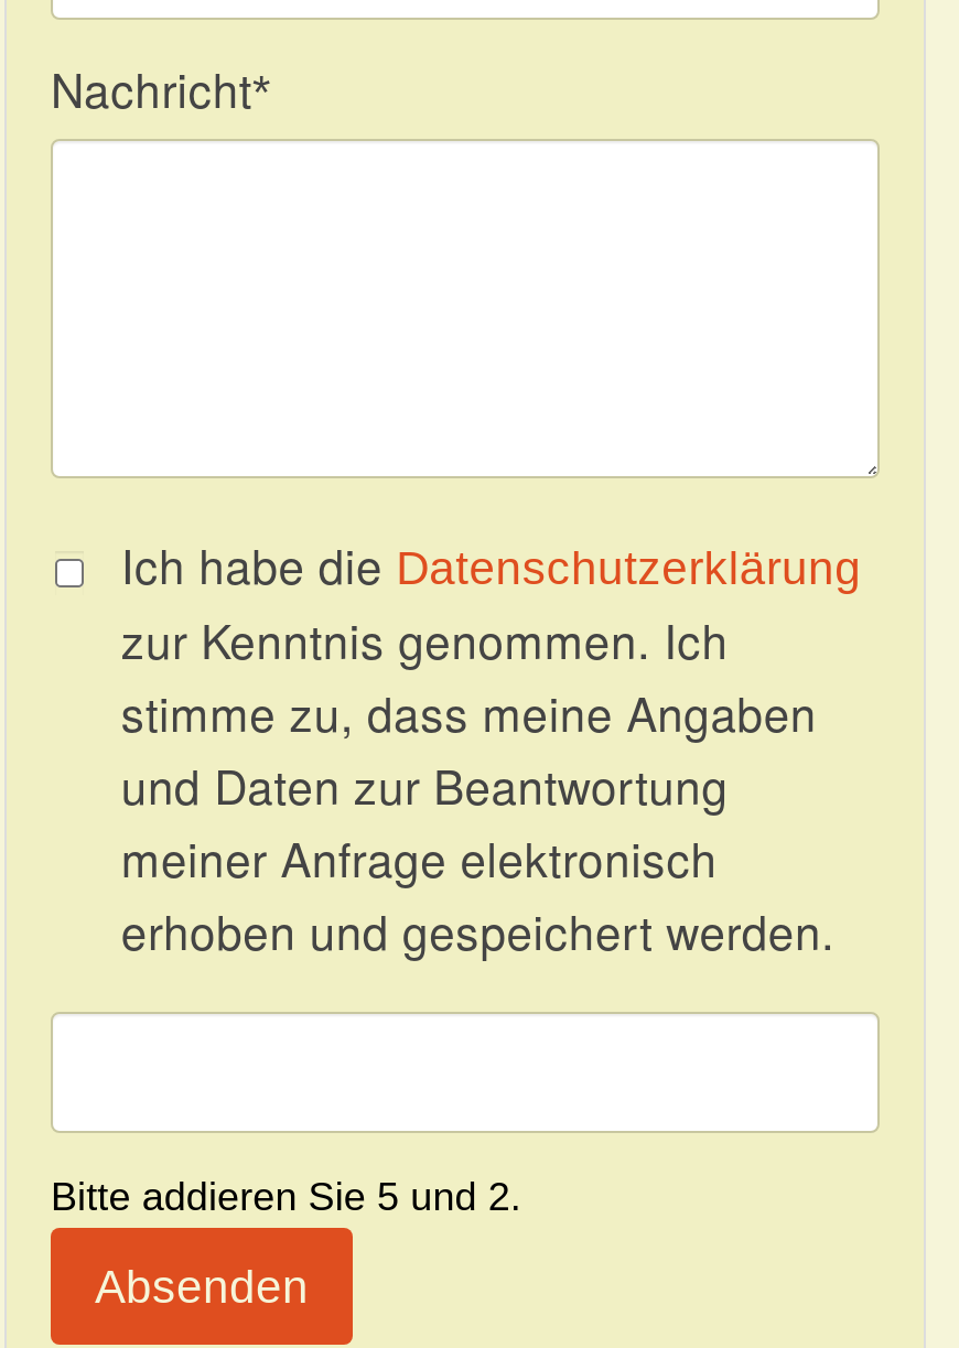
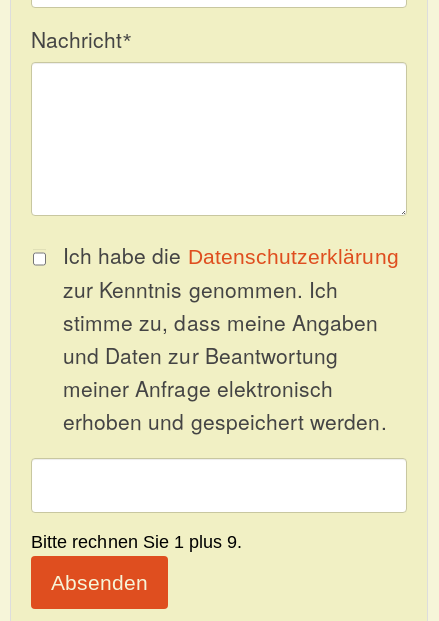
- Bitte addieren Sie 5 und 2.
+ Bitte rechnen Sie 1 plus 9.
